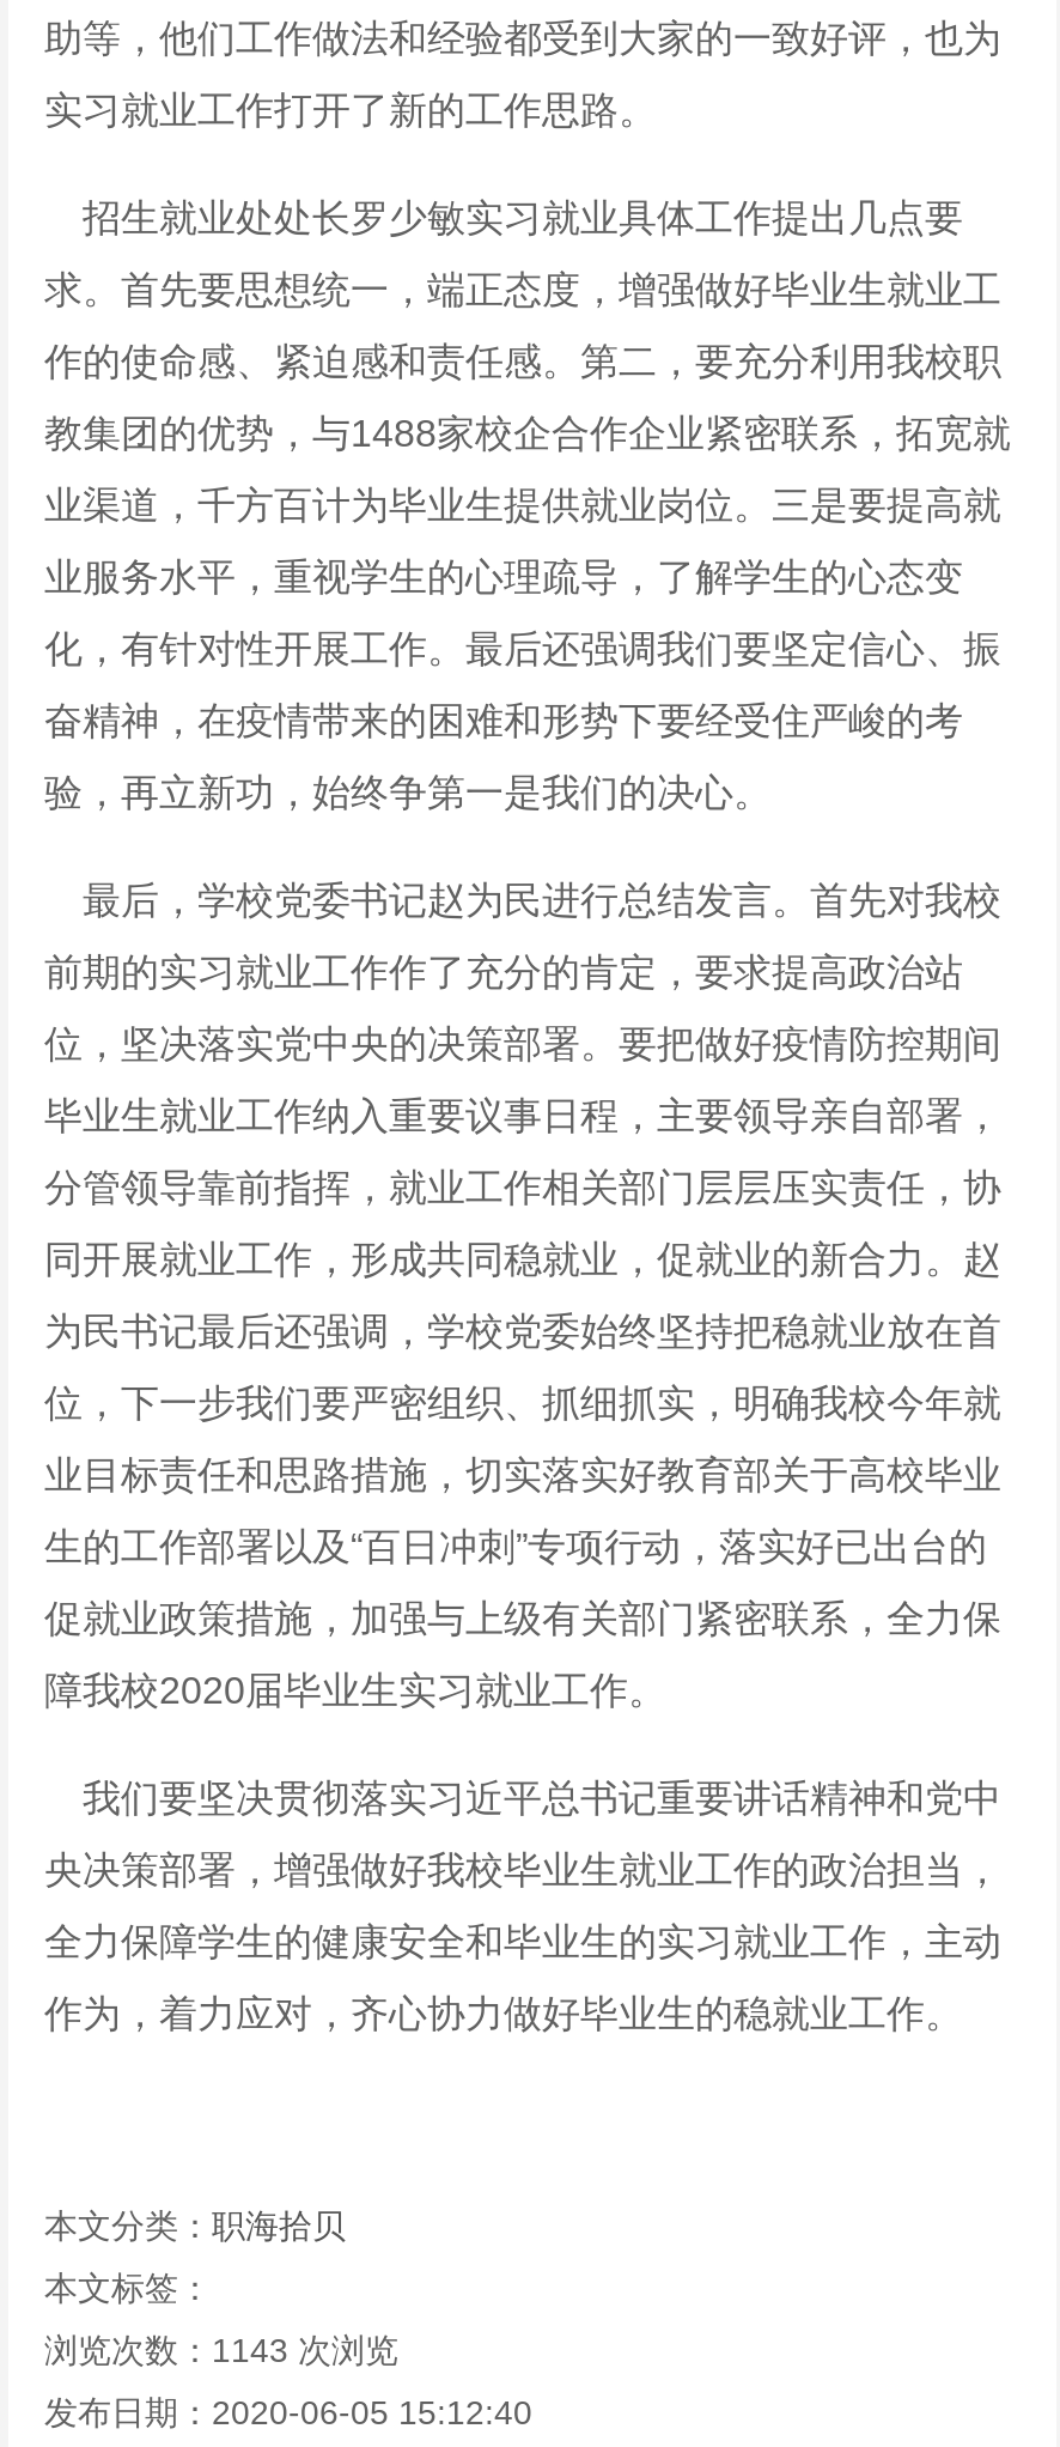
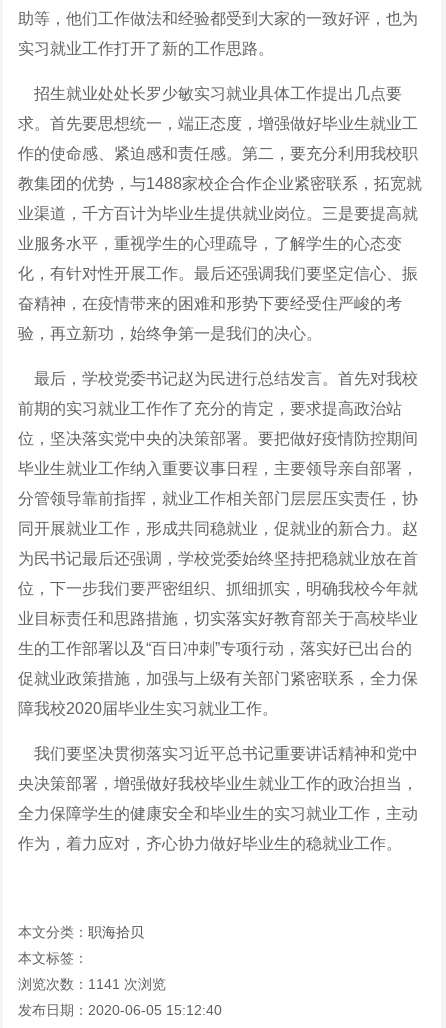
- 浏览次数：1143次浏览
+ 浏览次数：1141次浏览
